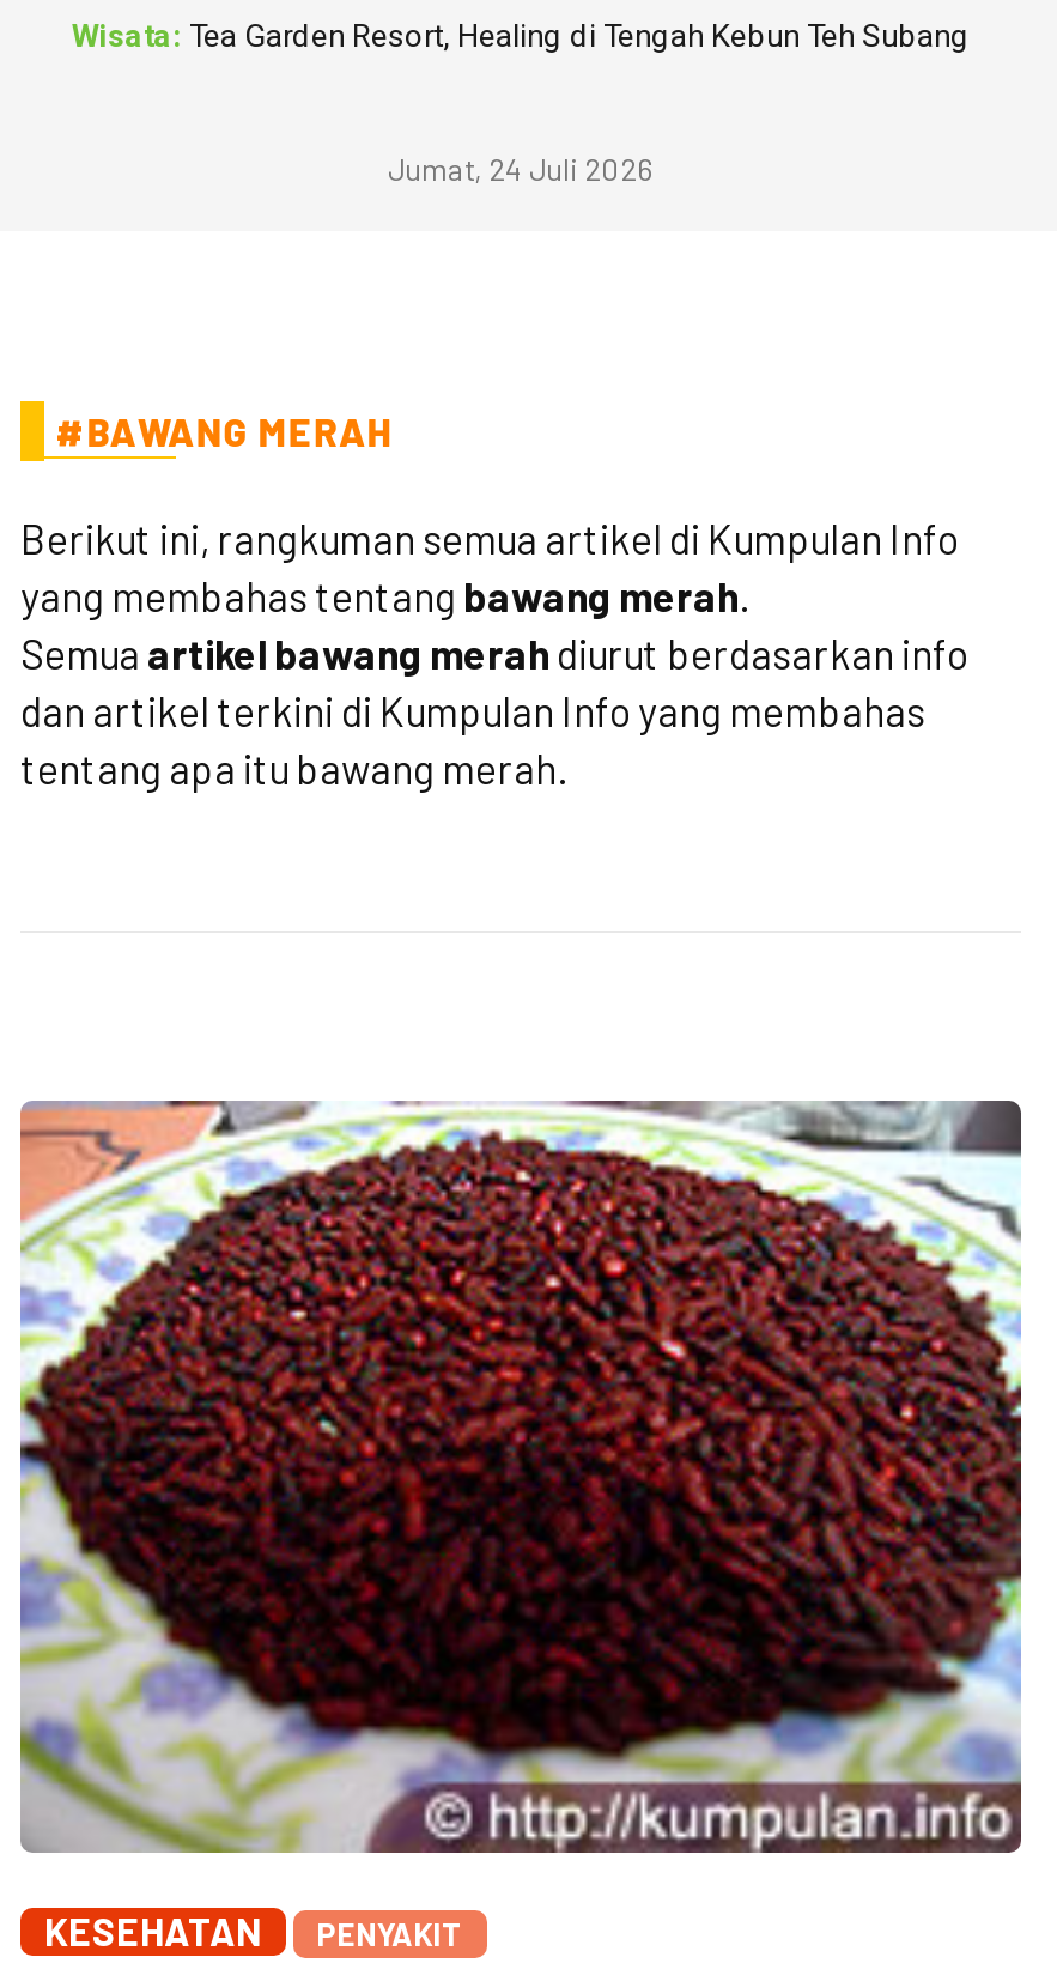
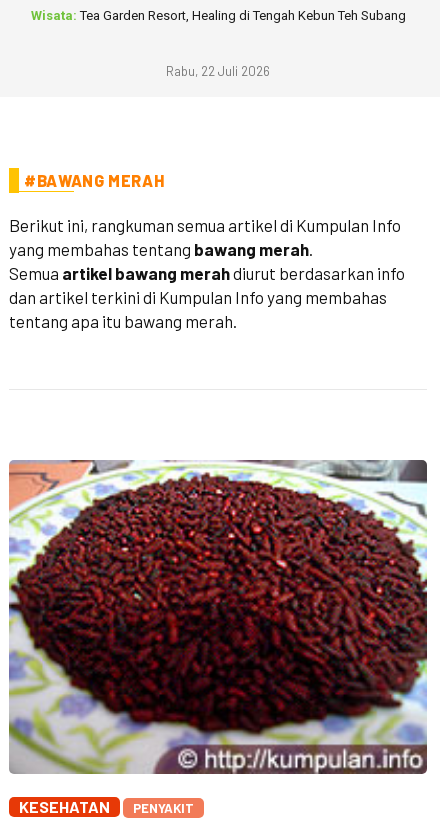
- Jumat, 24 Juli 2026
+ Rabu, 22 Juli 2026
